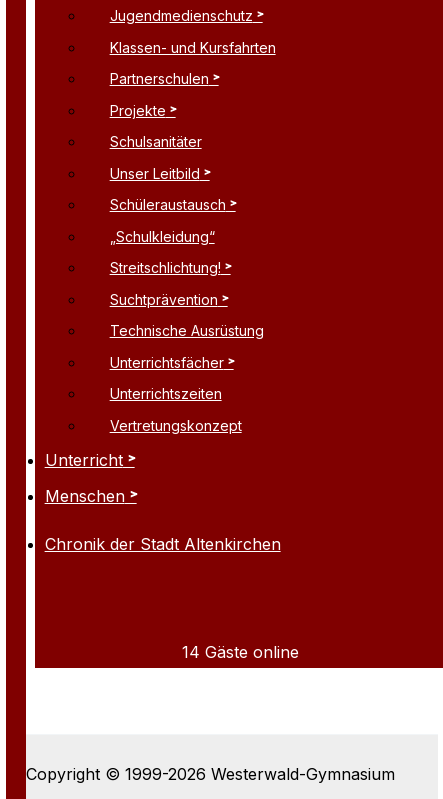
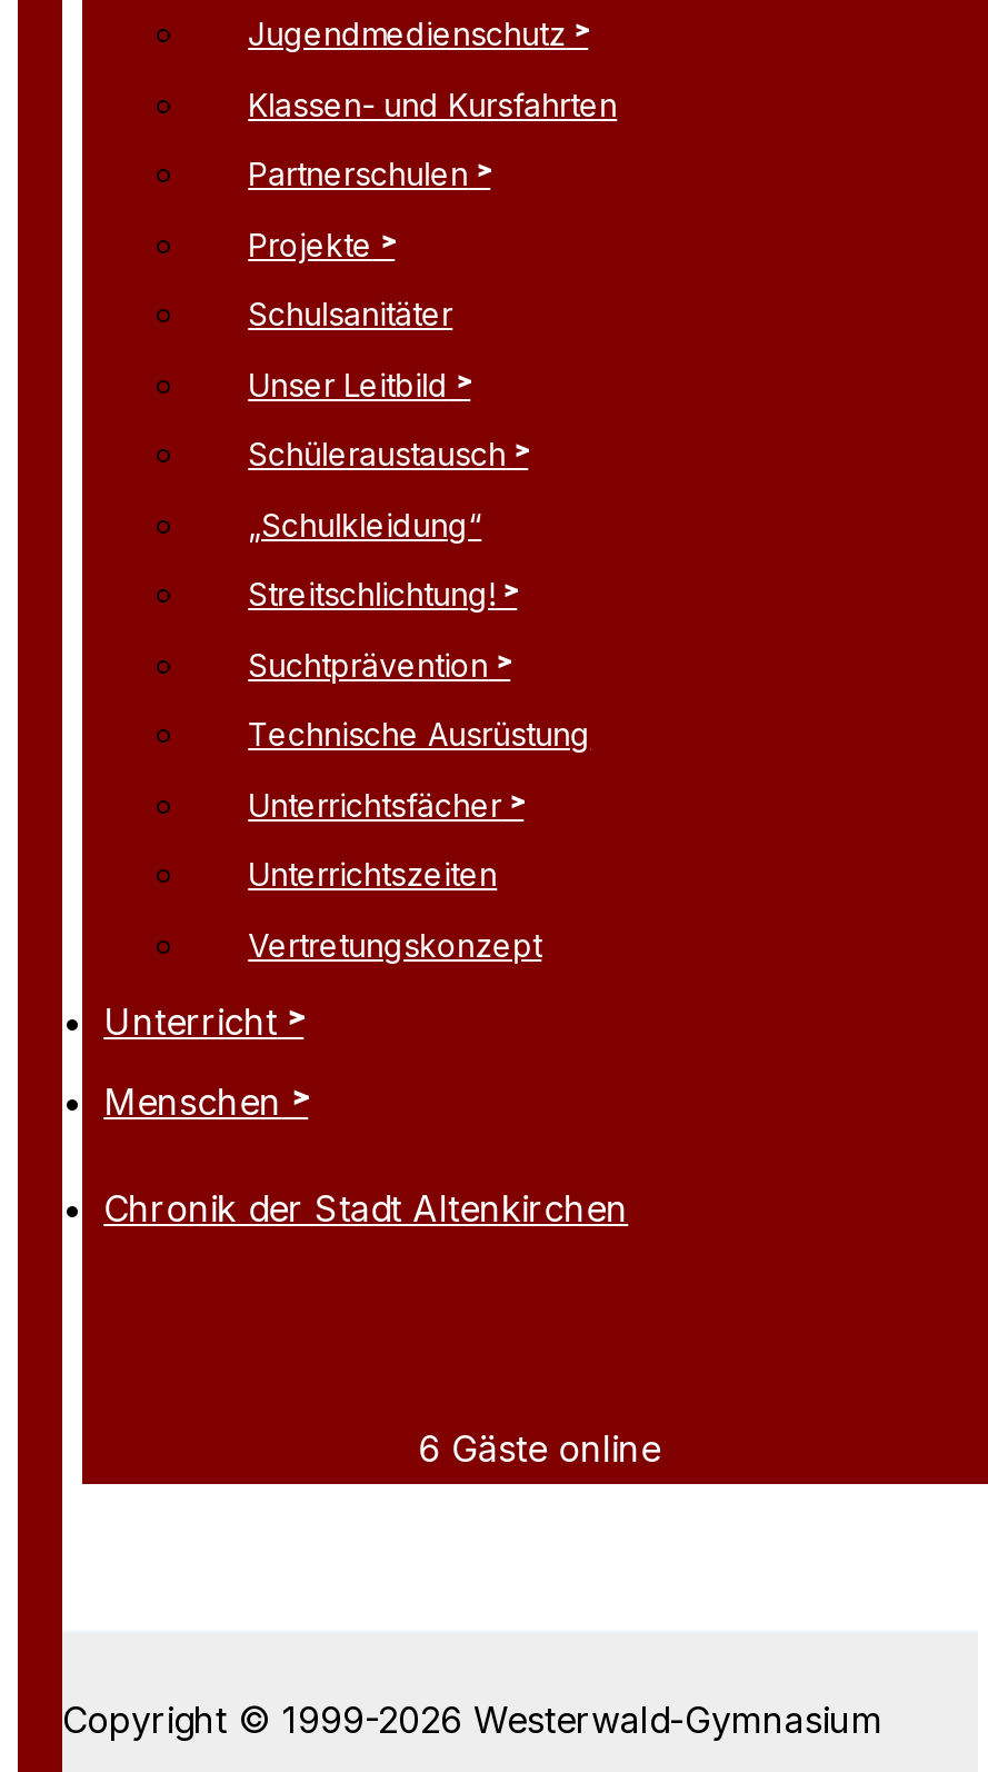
- 14 Gäste online
+ 6 Gäste online
